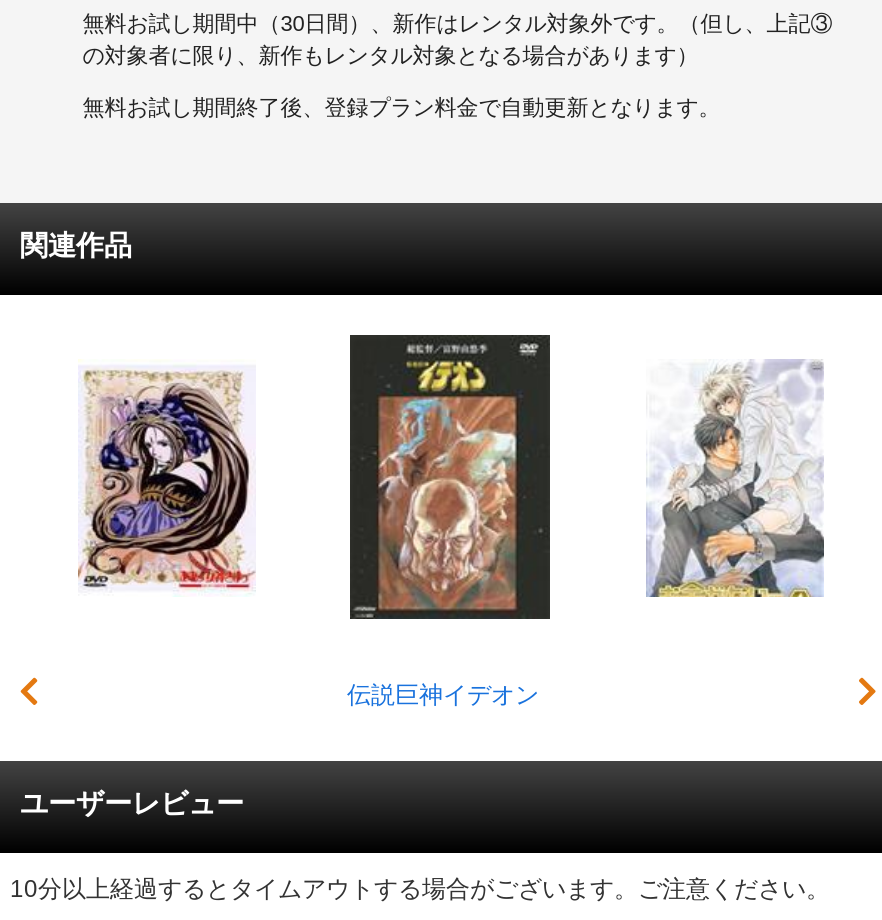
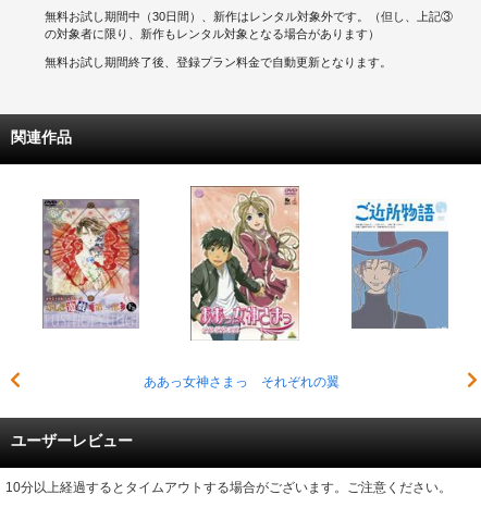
- [image]
- 伝説巨神イデオン
+ [image]
+ ああっ女神さまっ それぞれの翼

- [image]
+ [image]

- [image]
+ [image]
